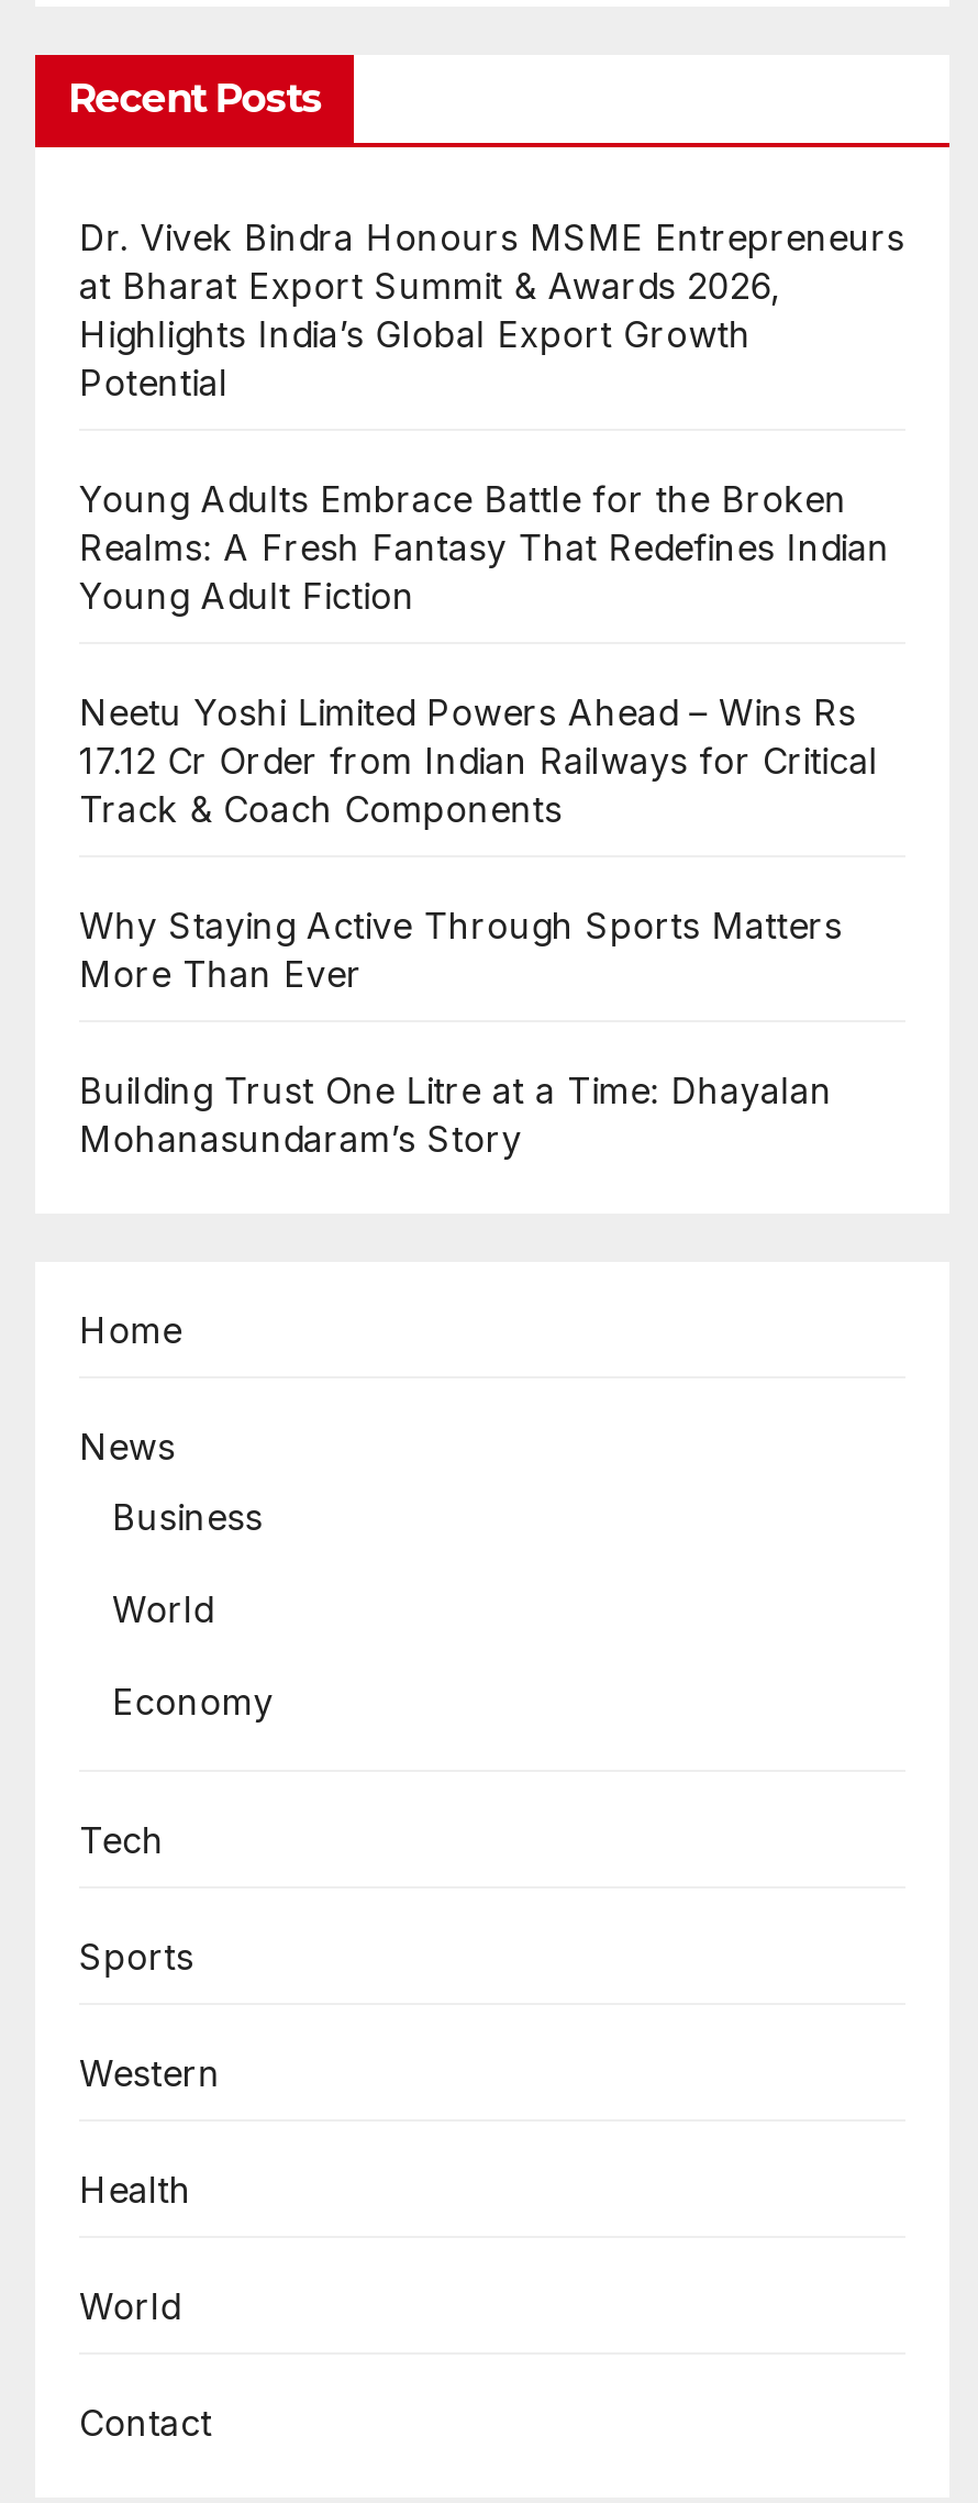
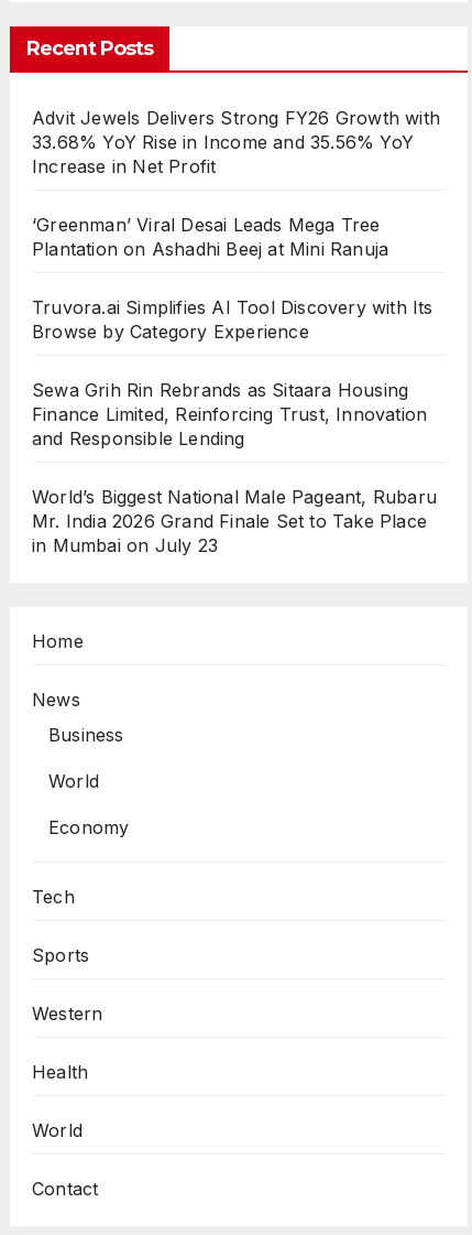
- Dr. Vivek Bindra Honours MSME Entrepreneurs
- at Bharat Export Summit & Awards 2026,
- Highlights India’s Global Export Growth
- Potential
+ Advit Jewels Delivers Strong FY26 Growth with
+ 33.68% YoY Rise in Income and 35.56% YoY
+ Increase in Net Profit

- Young Adults Embrace Battle for the Broken
- Realms: A Fresh Fantasy That Redefines Indian
- Young Adult Fiction
+ ‘Greenman’ Viral Desai Leads Mega Tree
+ Plantation on Ashadhi Beej at Mini Ranuja

- Neetu Yoshi Limited Powers Ahead – Wins Rs
- 17.12 Cr Order from Indian Railways for Critical
- Track & Coach Components
+ Truvora.ai Simplifies AI Tool Discovery with Its
+ Browse by Category Experience

- Why Staying Active Through Sports Matters
- More Than Ever
+ Sewa Grih Rin Rebrands as Sitaara Housing
+ Finance Limited, Reinforcing Trust, Innovation
+ and Responsible Lending

- Building Trust One Litre at a Time: Dhayalan
- Mohanasundaram’s Story
+ World’s Biggest National Male Pageant, Rubaru
+ Mr. India 2026 Grand Finale Set to Take Place
+ in Mumbai on July 23
